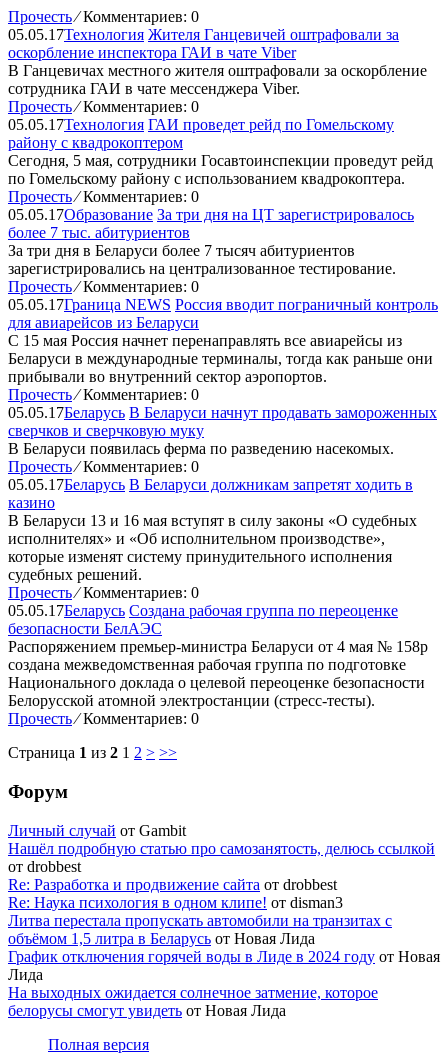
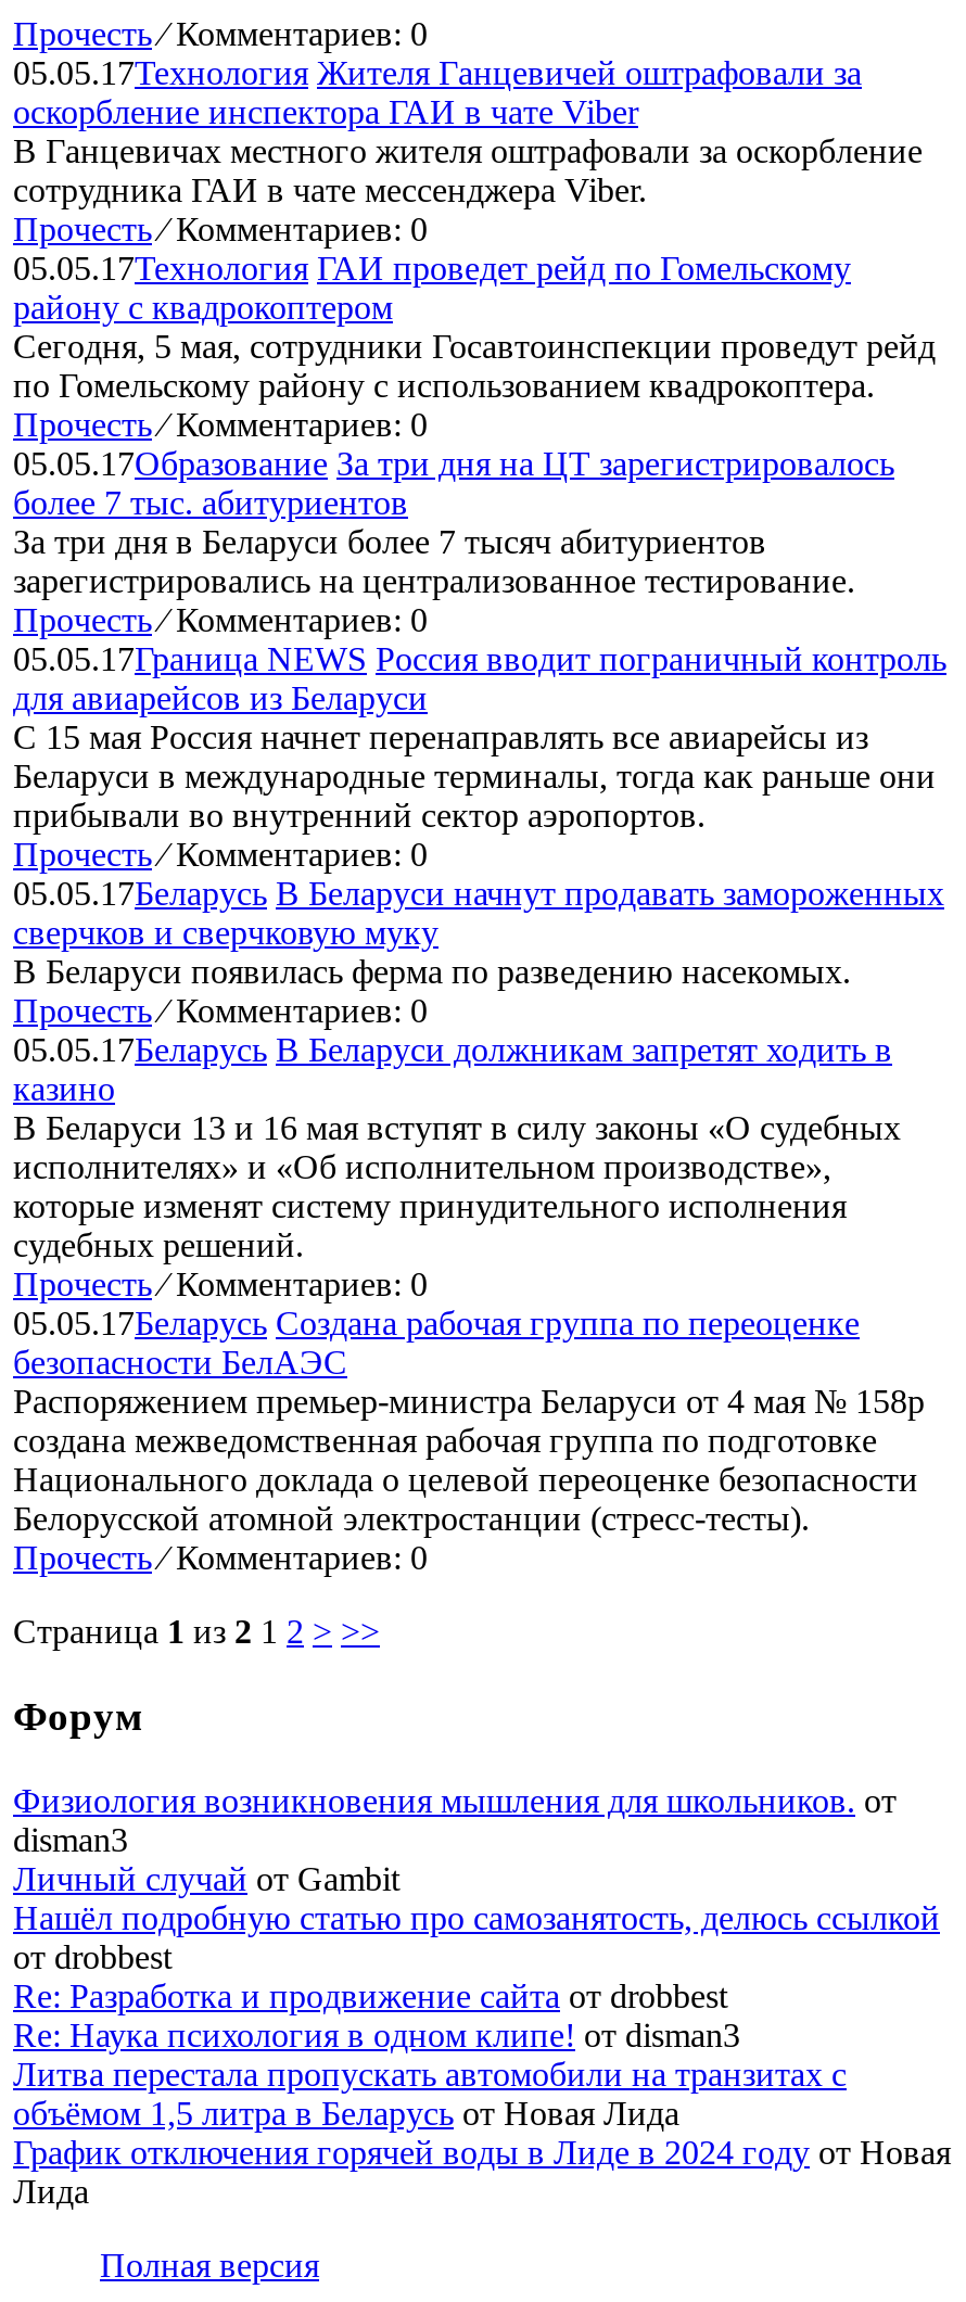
+ Физиология возникновения мышления для школьников. от
+ disman3

moved down: Личный случай от Gambit | Нашёл подробную статью про самозанятость, делюсь ссылкой | от drobbest | Литва перестала пропускать автомобили на транзитах с | объёмом 1,5 литра в Беларусь от Новая Лида | График отключения горячей воды в Лиде в 2024 году от Новая | Лида

- На выходных ожидается солнечное затмение, которое
- белорусы смогут увидеть от Новая Лида
